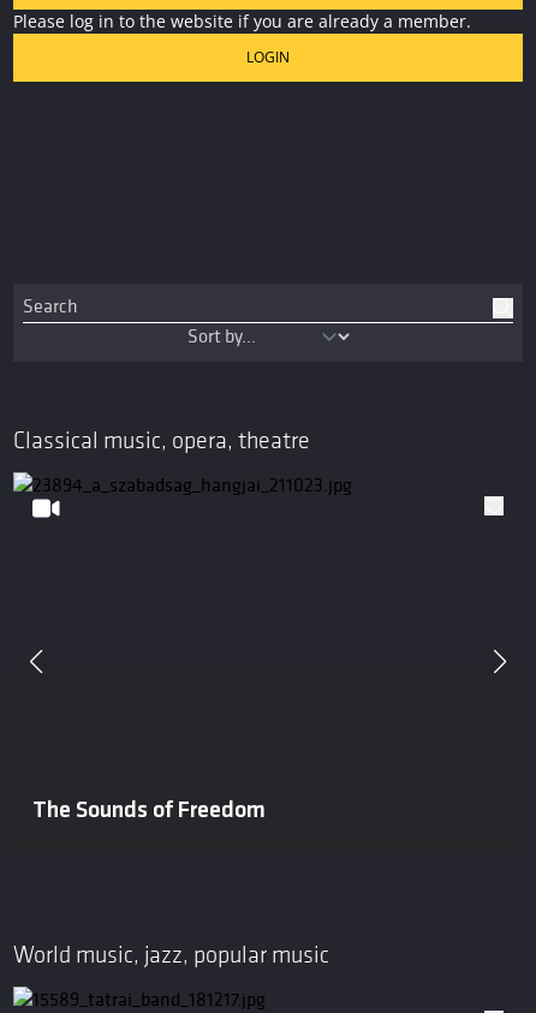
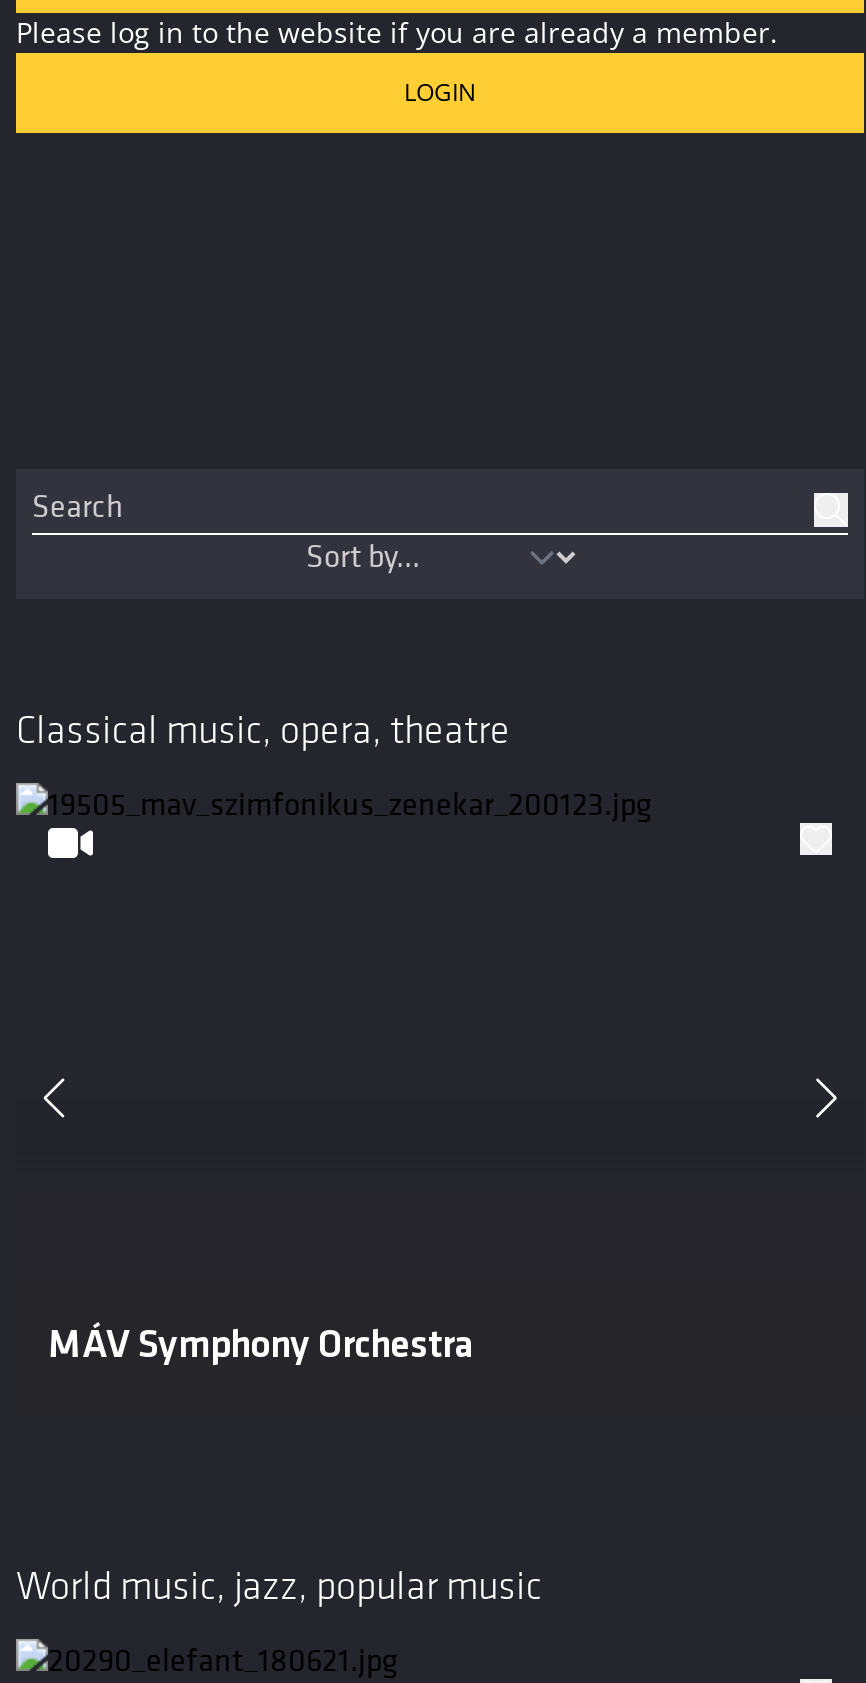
- The Sounds of Freedom
+ MÁV Symphony Orchestra
